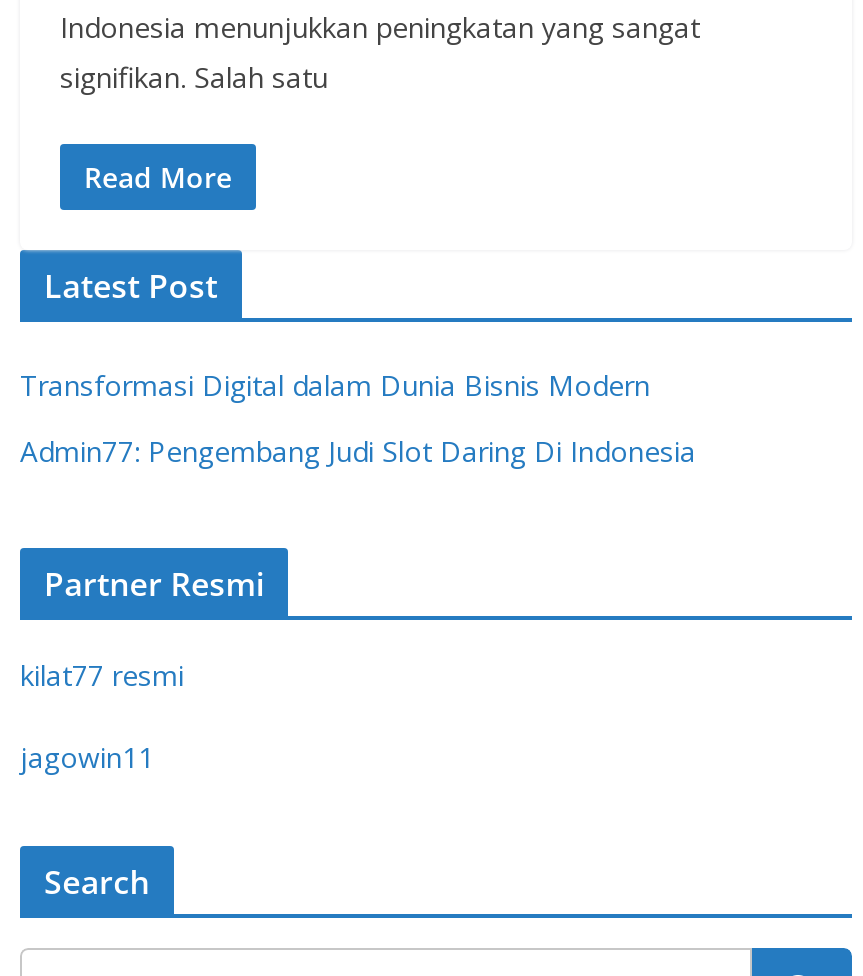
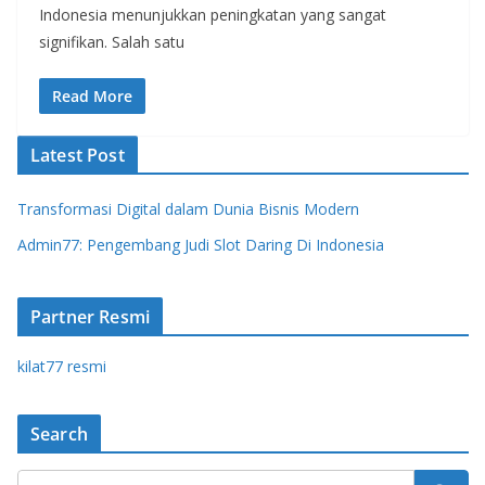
- jagowin11
